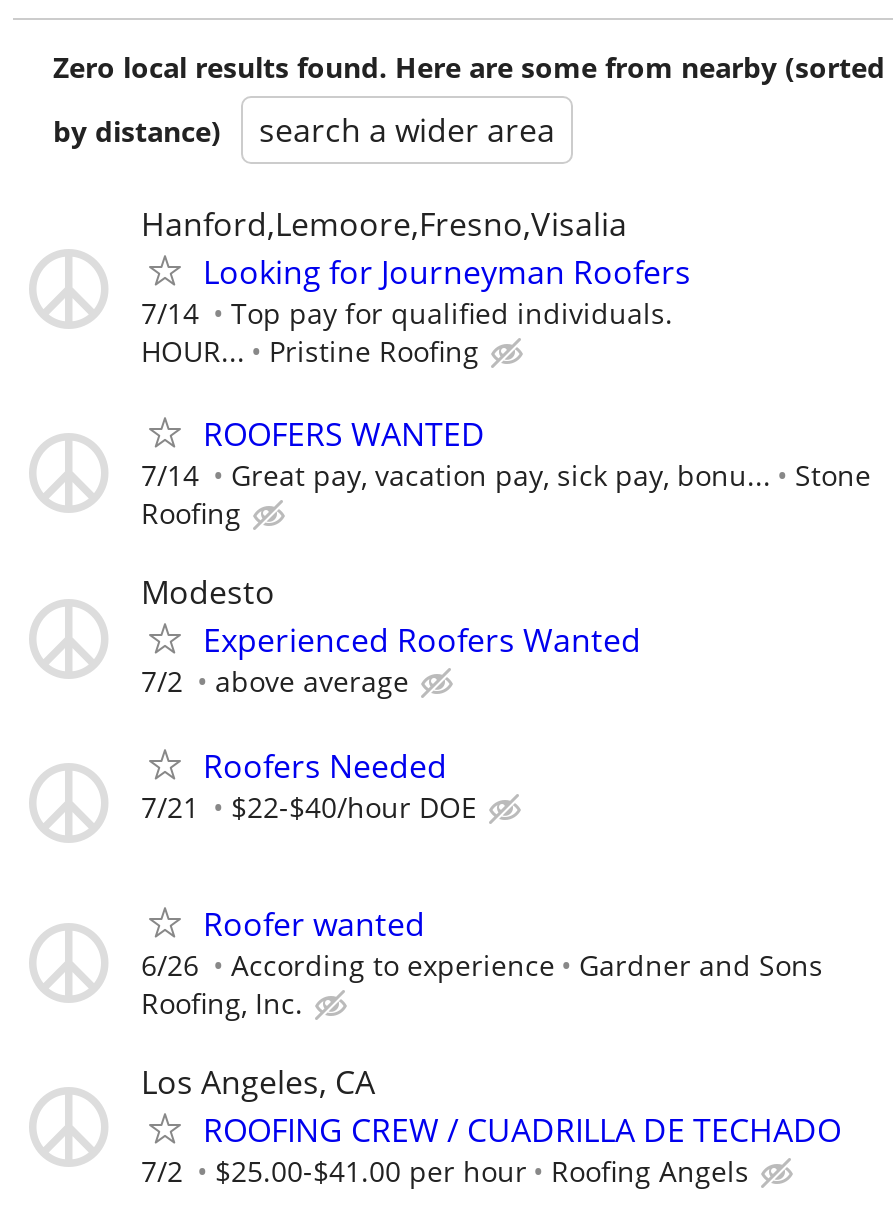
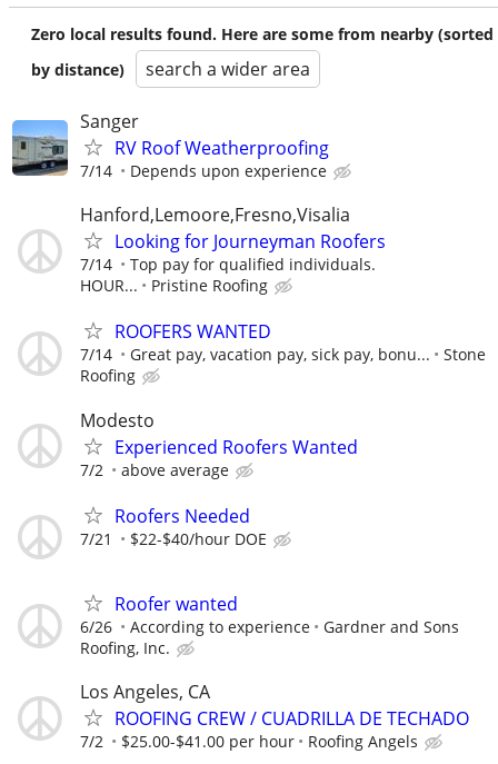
+ [image]
+ Sanger
+ RV Roof Weatherproofing
+ 7/14
+ Depends upon experience
